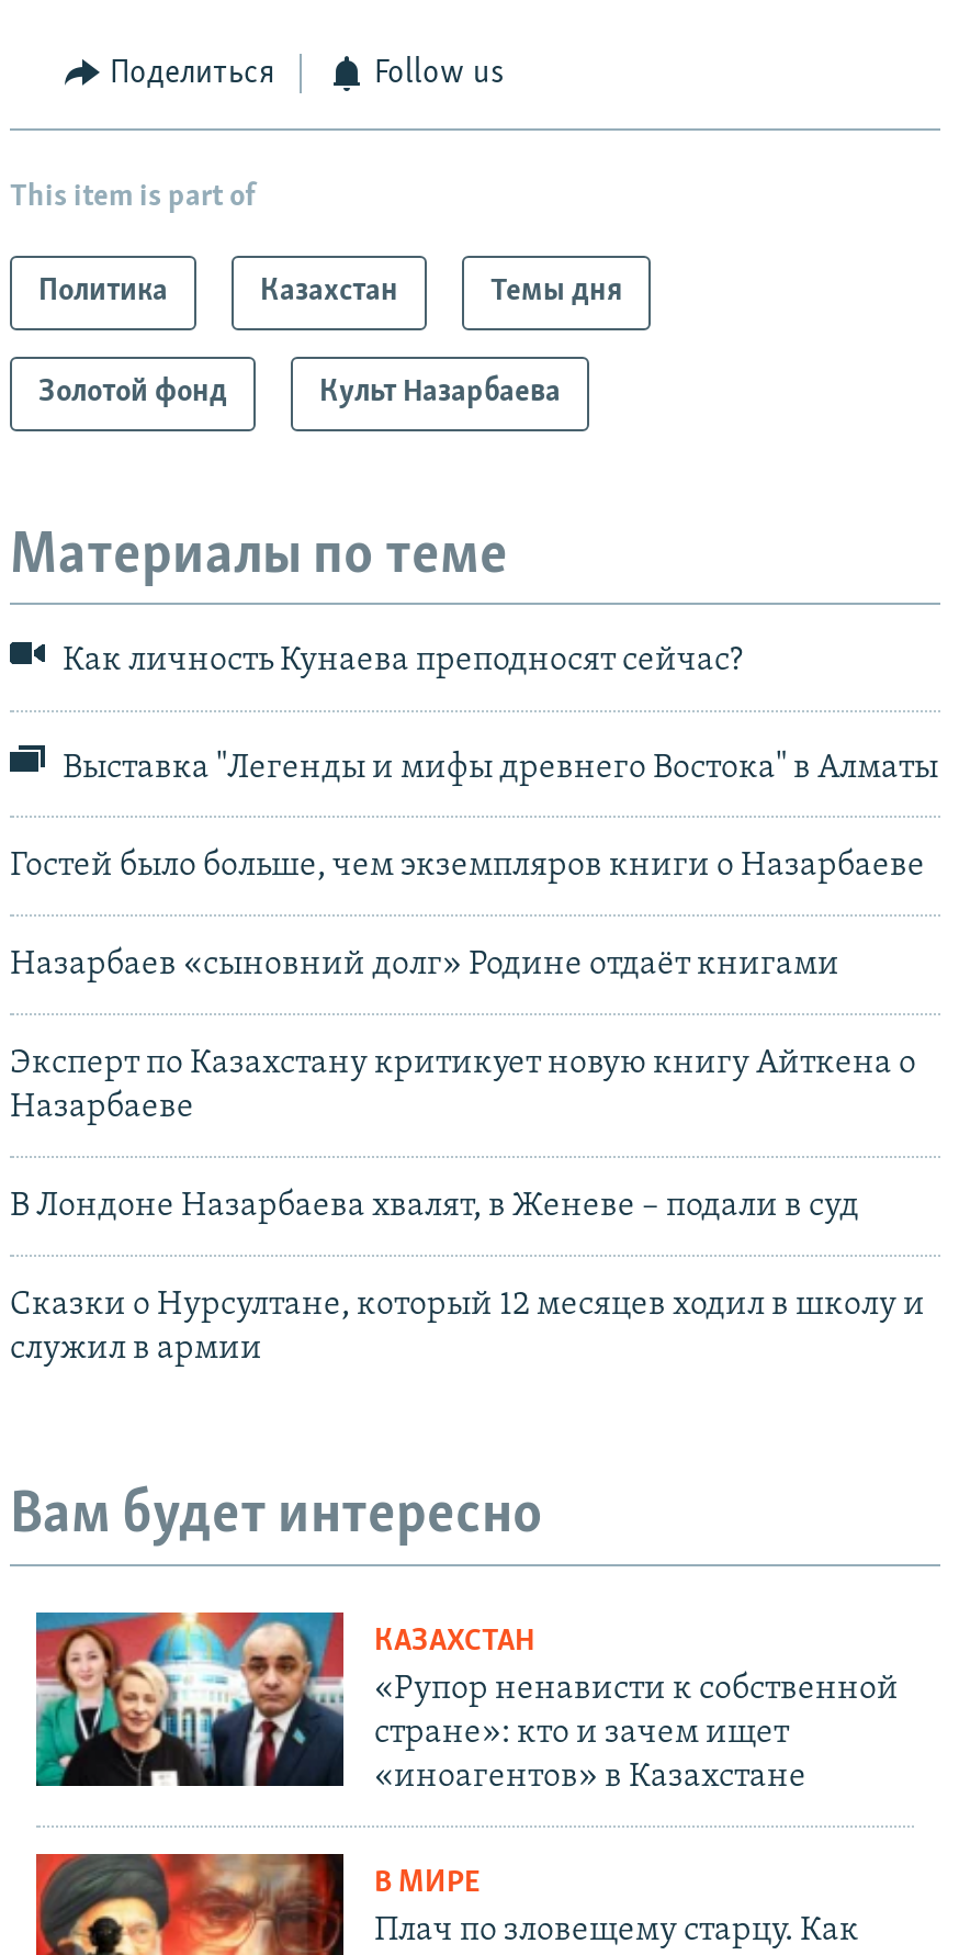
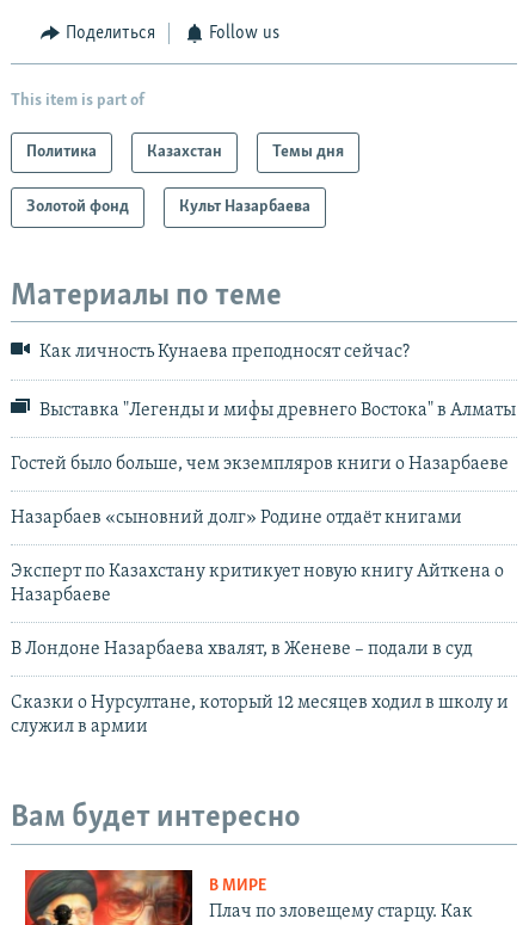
- [image]
- КАЗАХСТАН
- «Рупор ненависти к собственной
- стране»: кто и зачем ищет
- «иноагентов» в Казахстане
